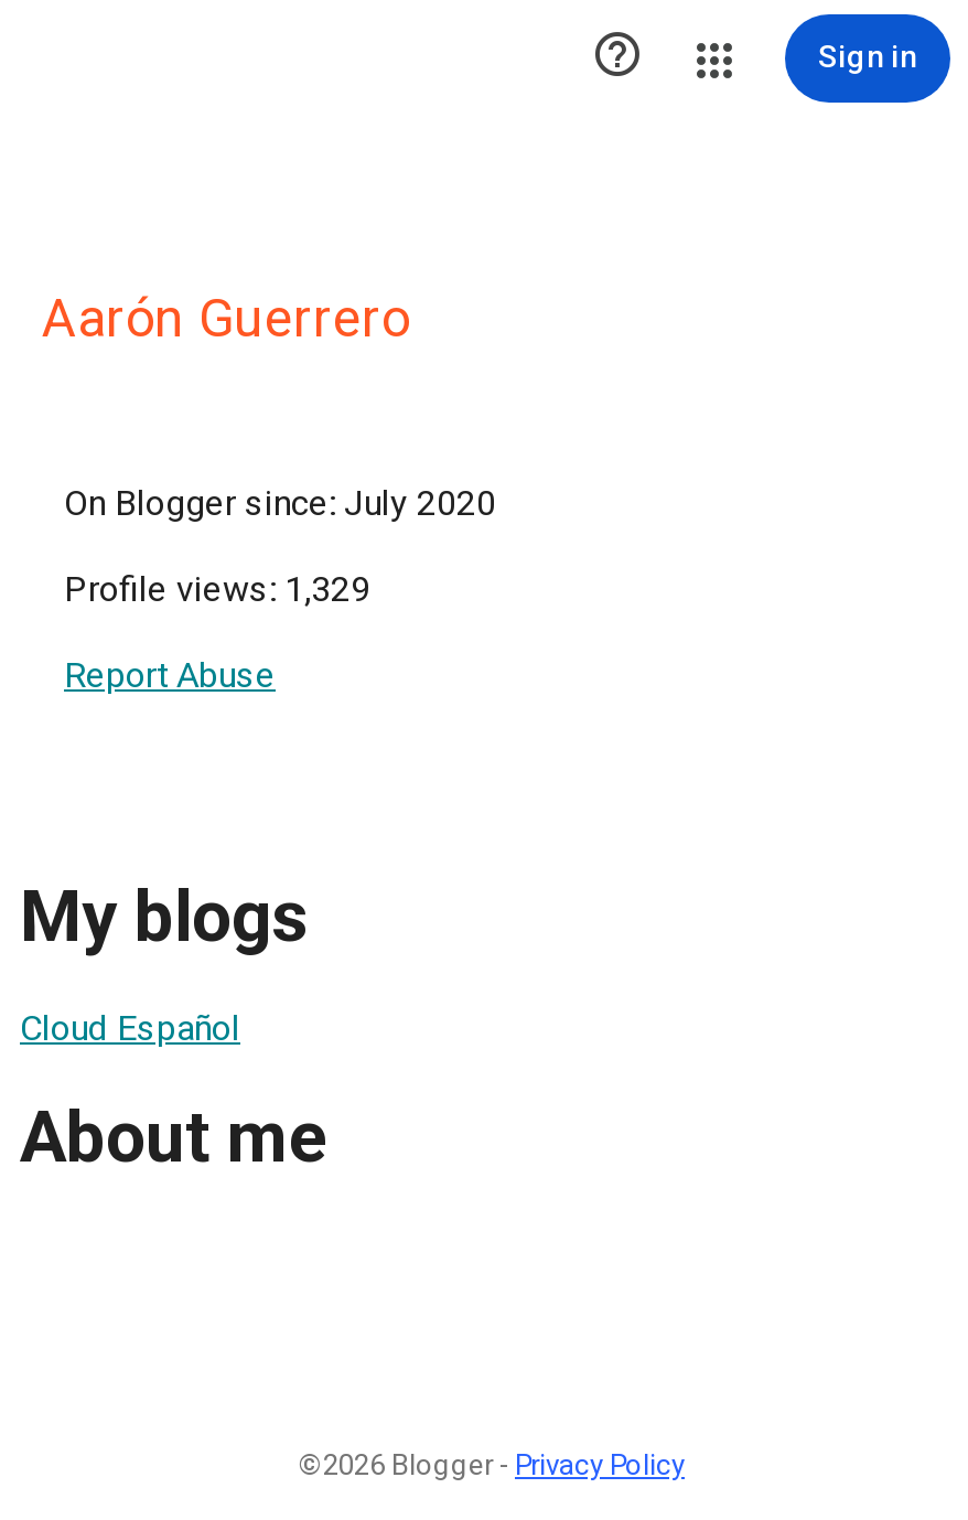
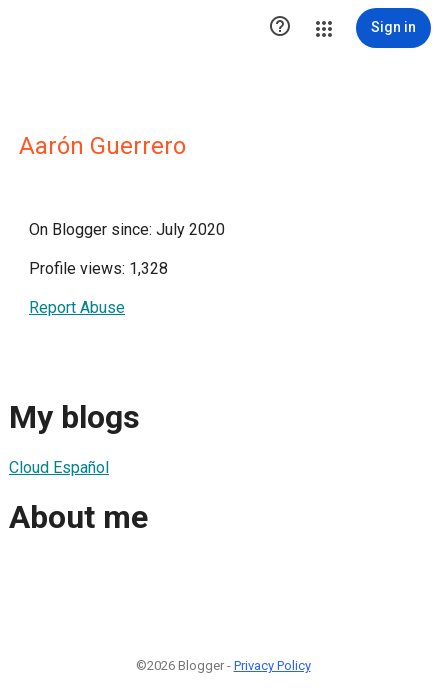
- Profile views: 1,329
+ Profile views: 1,328
